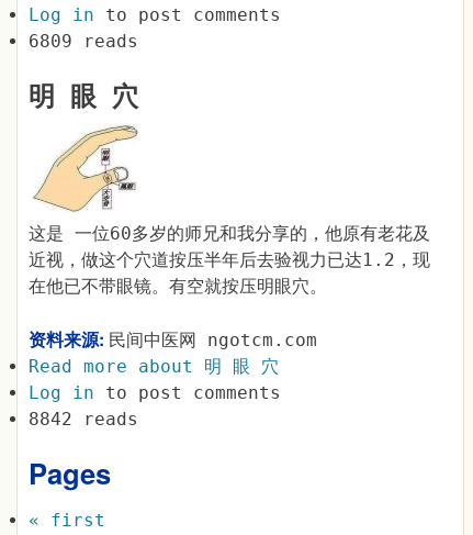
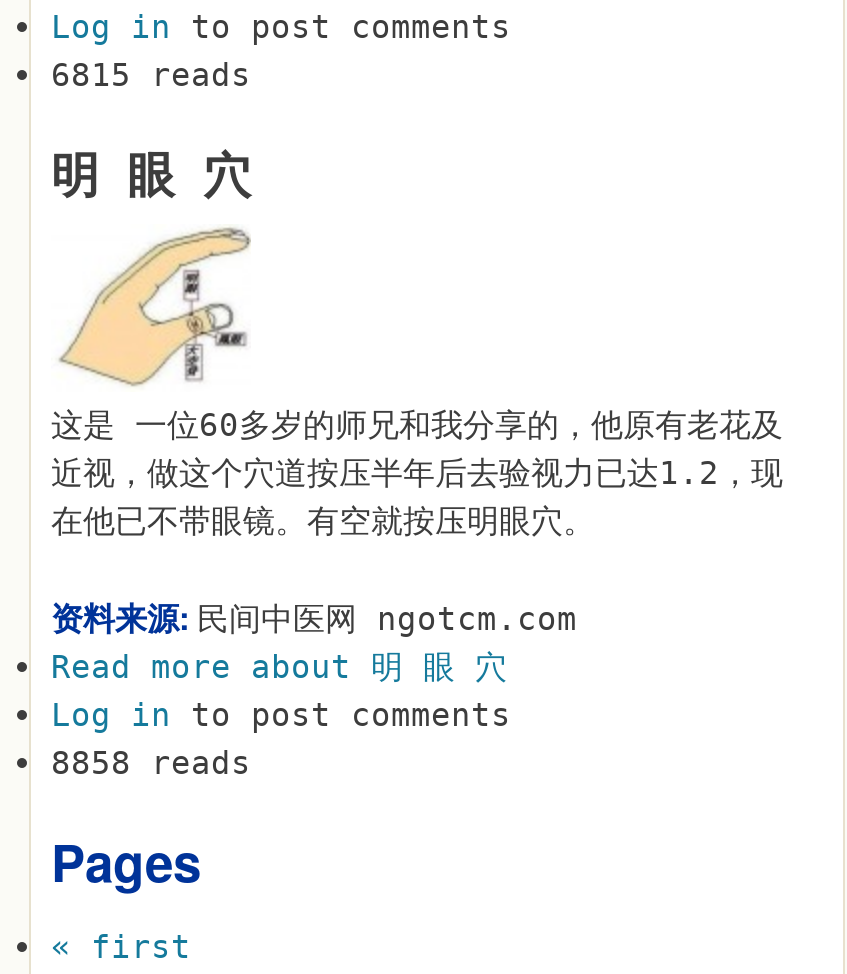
- 6809 reads
+ 6815 reads

- 8842 reads
+ 8858 reads
